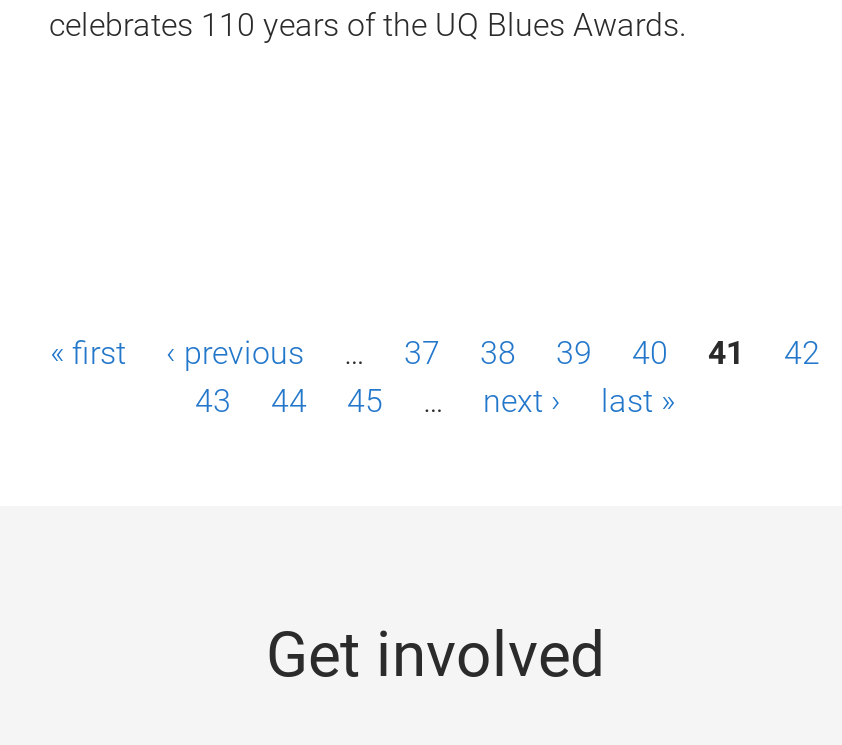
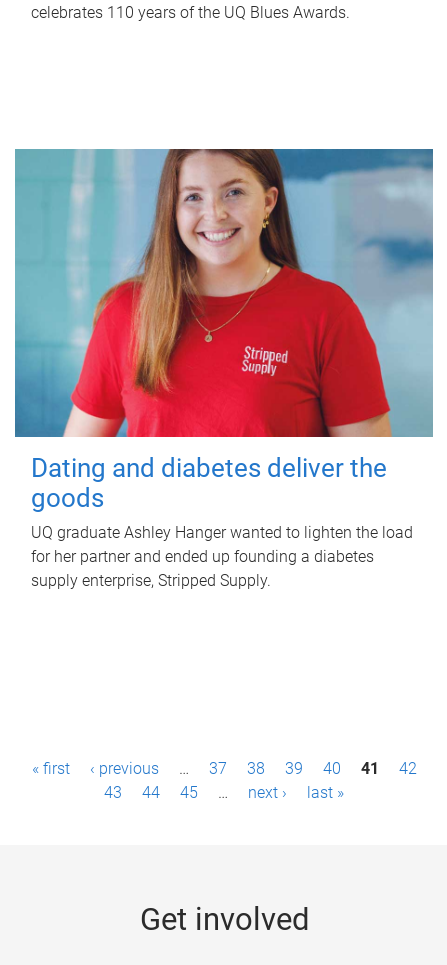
+ [image]
+ Dating and diabetes deliver the
+ goods
+ UQ graduate Ashley Hanger wanted to lighten the load
+ for her partner and ended up founding a diabetes
+ supply enterprise, Stripped Supply.
